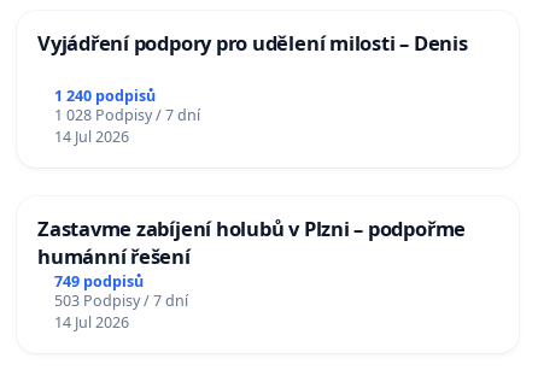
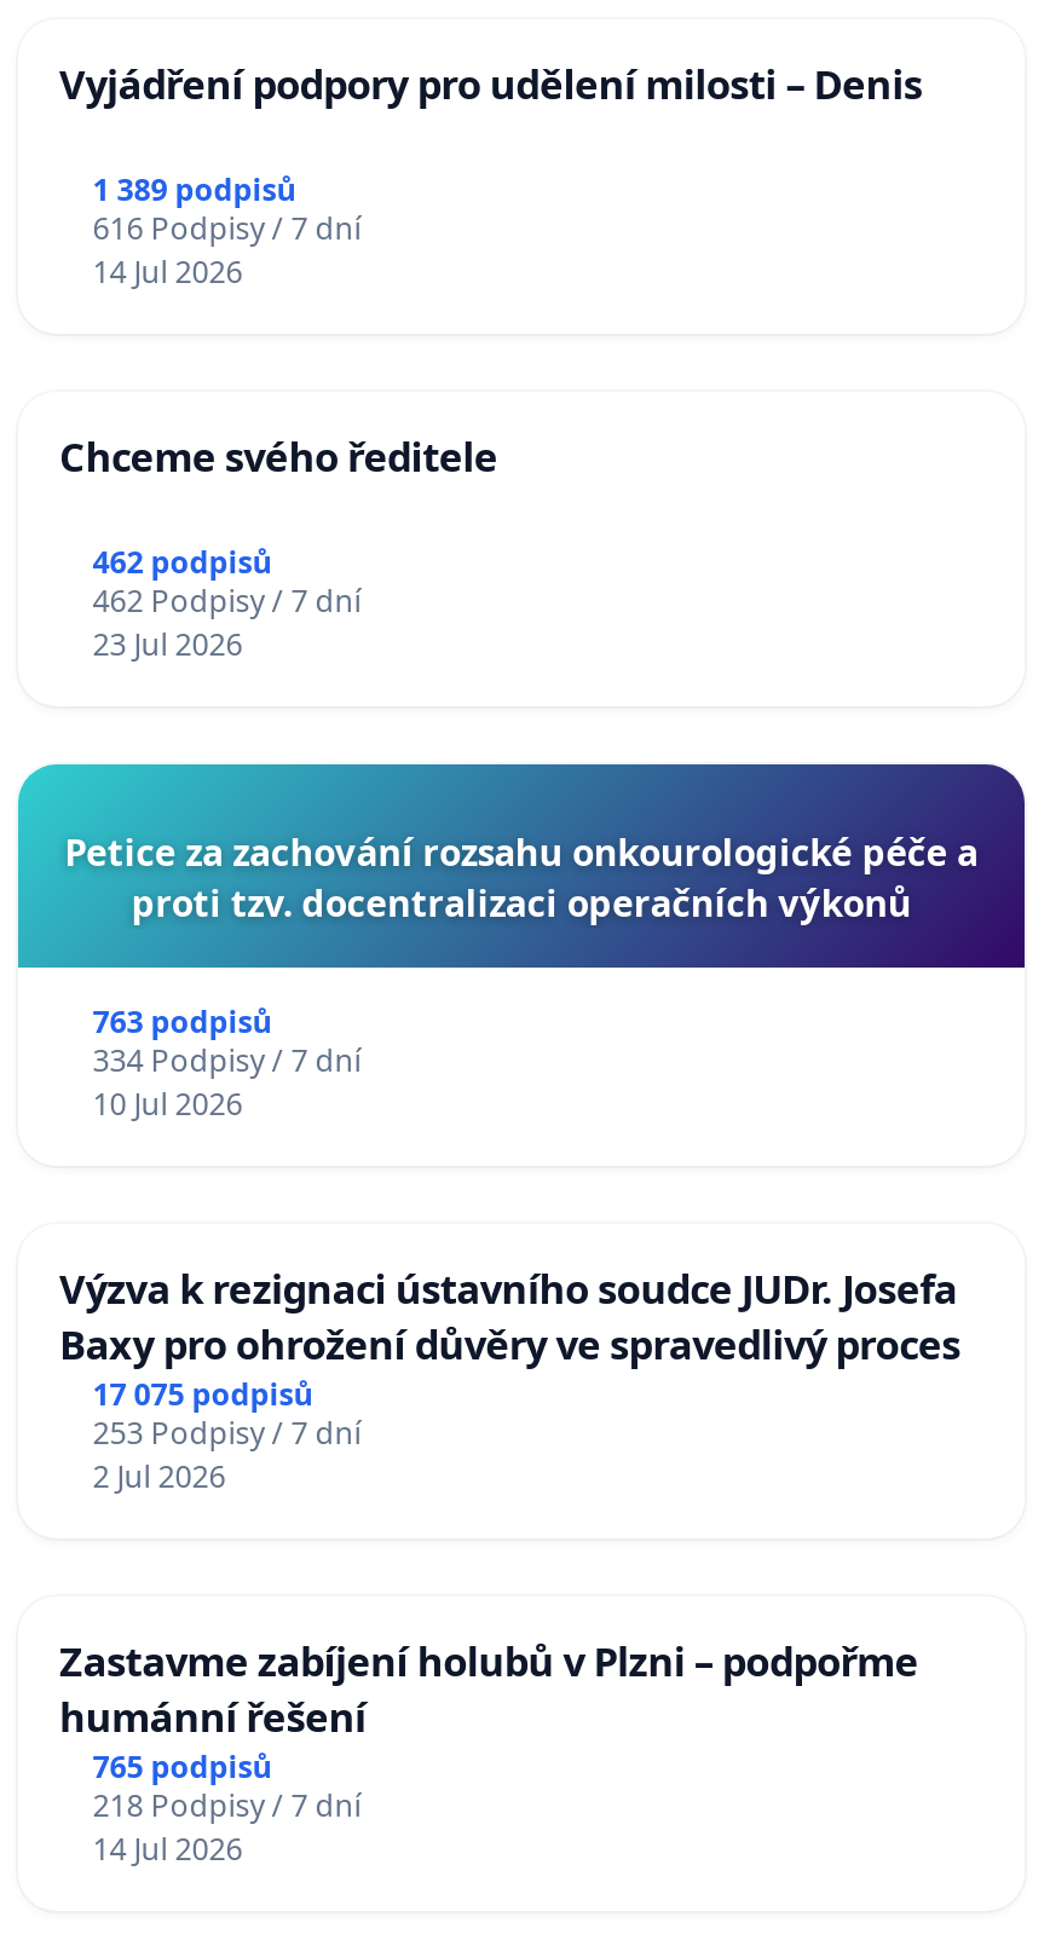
- 1 240 podpisů
+ 1 389 podpisů

- 1 028 Podpisy / 7 dní
+ 616 Podpisy / 7 dní

+ [image]
+ Petice za zachování rozsahu onkourologické péče a
+ proti tzv. docentralizaci operačních výkonů
+ 763 podpisů
+ 334 Podpisy / 7 dní
+ 10 Jul 2026
+ Výzva k rezignaci ústavního soudce JUDr. Josefa
+ Baxy pro ohrožení důvěry ve spravedlivý proces
+ 17 075 podpisů
+ 253 Podpisy / 7 dní
+ 2 Jul 2026

+ Chceme svého ředitele
+ 462 podpisů
+ 462 Podpisy / 7 dní
+ 23 Jul 2026

- 749 podpisů
+ 765 podpisů

- 503 Podpisy / 7 dní
+ 218 Podpisy / 7 dní
